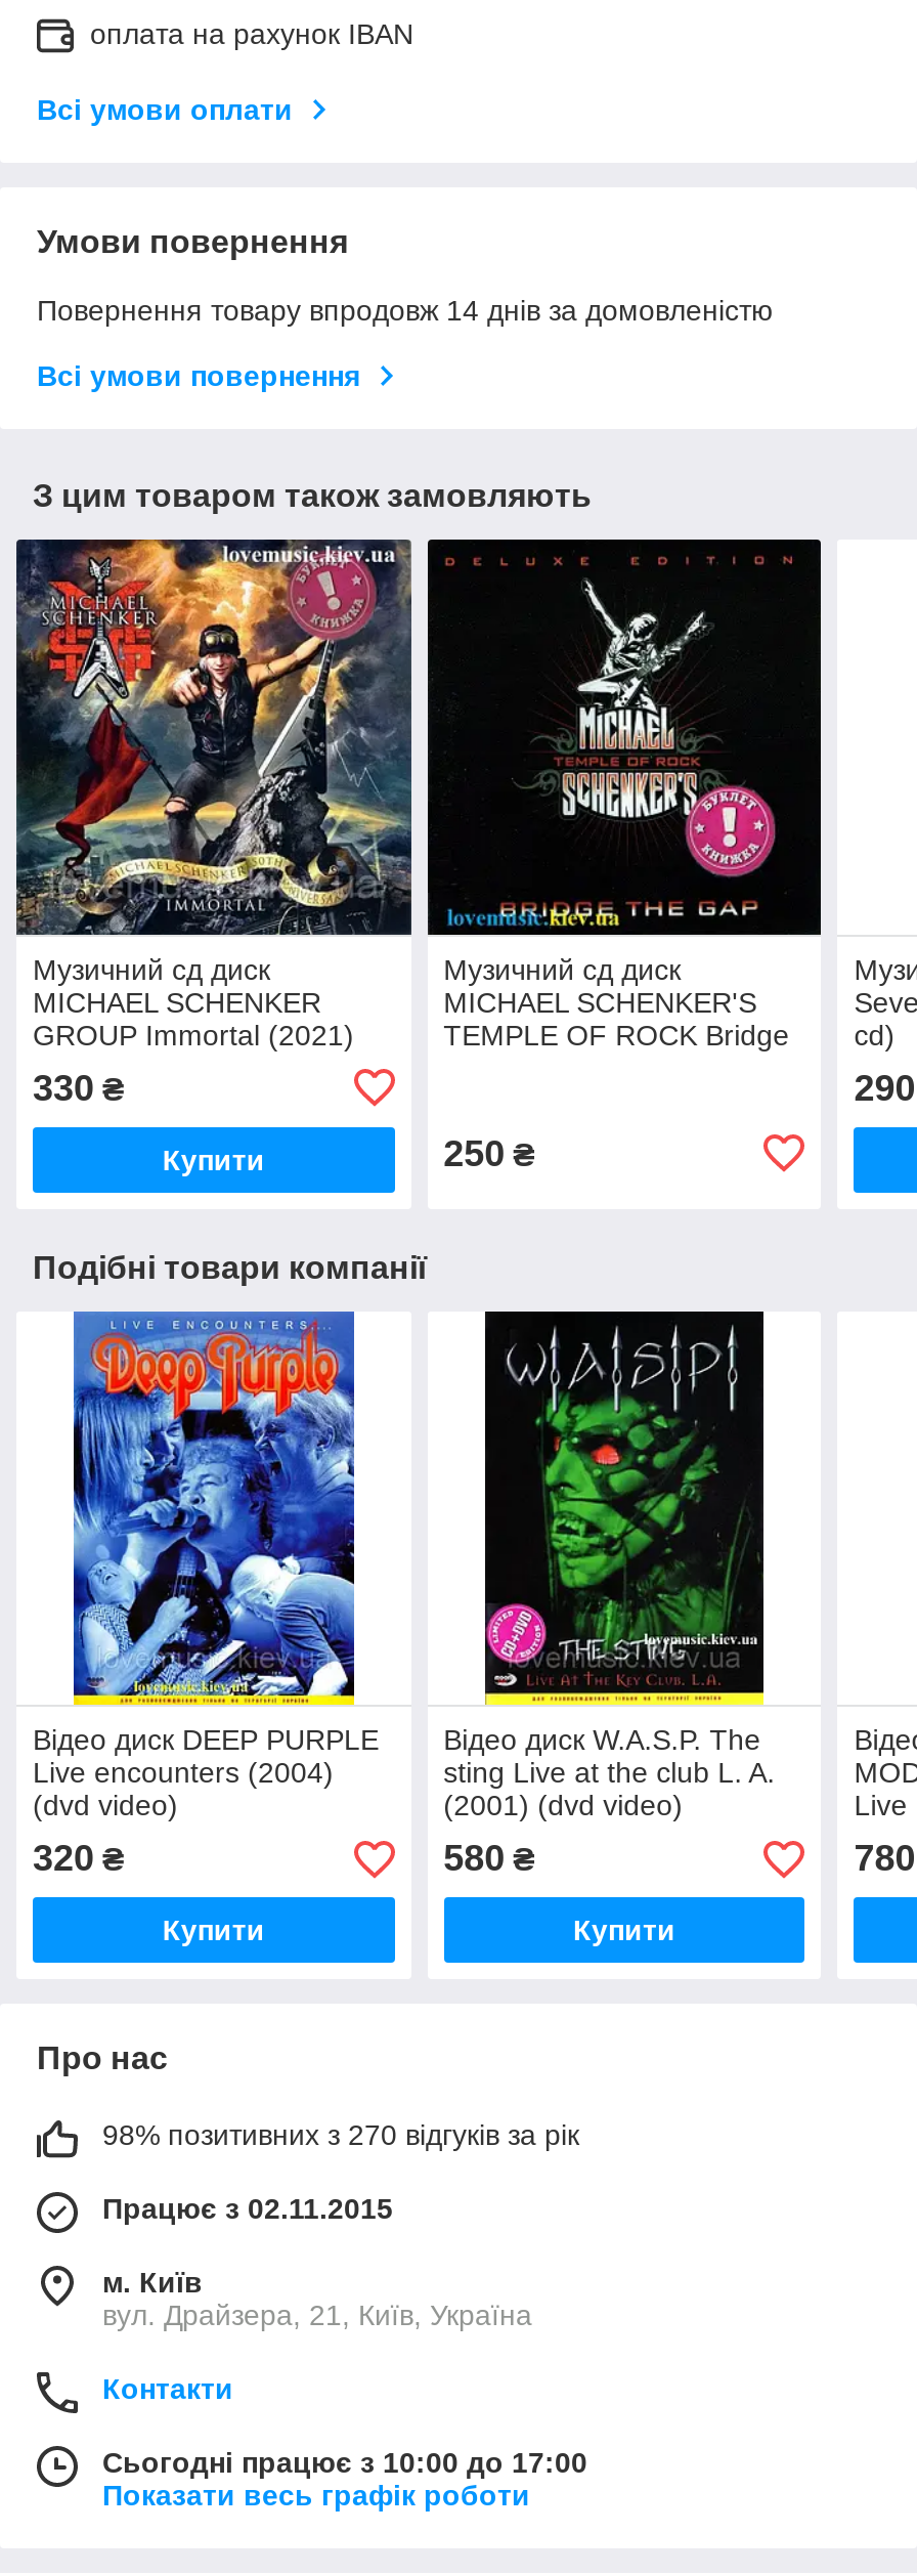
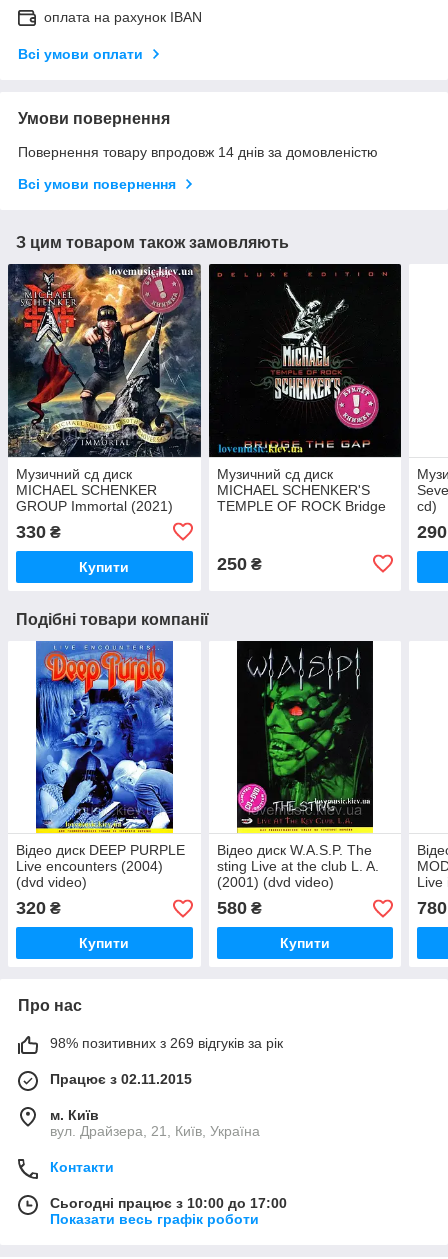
- 98% позитивних з 270 відгуків за рік
+ 98% позитивних з 269 відгуків за рік
